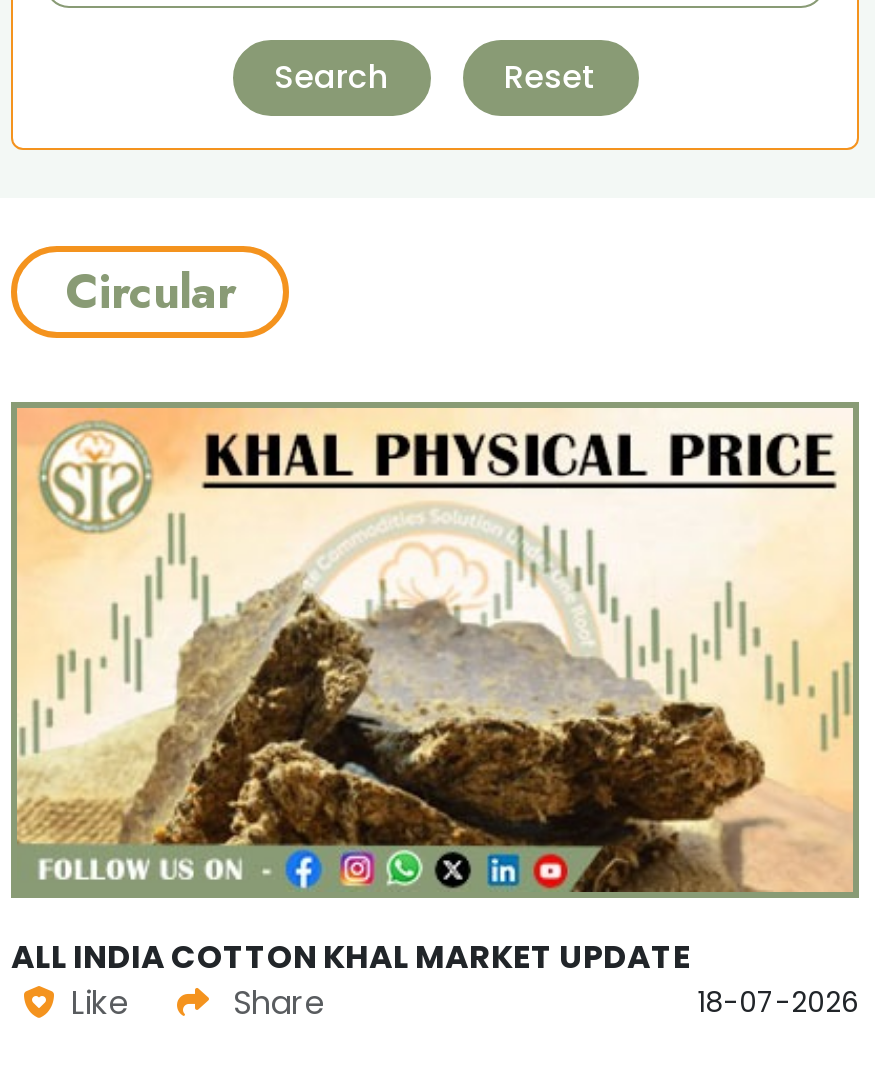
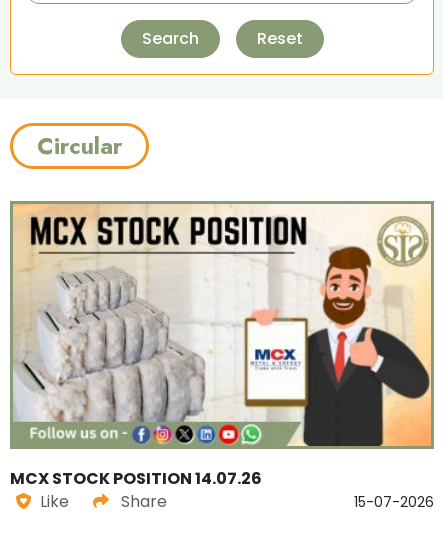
- [image]
- ALL INDIA COTTON KHAL MARKET UPDATE
+ [image]
+ MCX STOCK POSITION 14.07.26

- 18-07-2026
+ 15-07-2026
